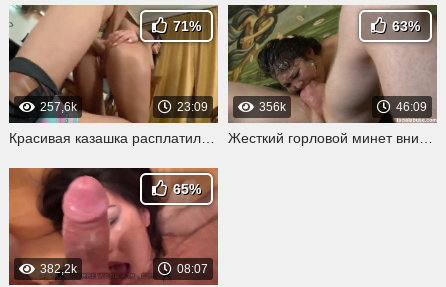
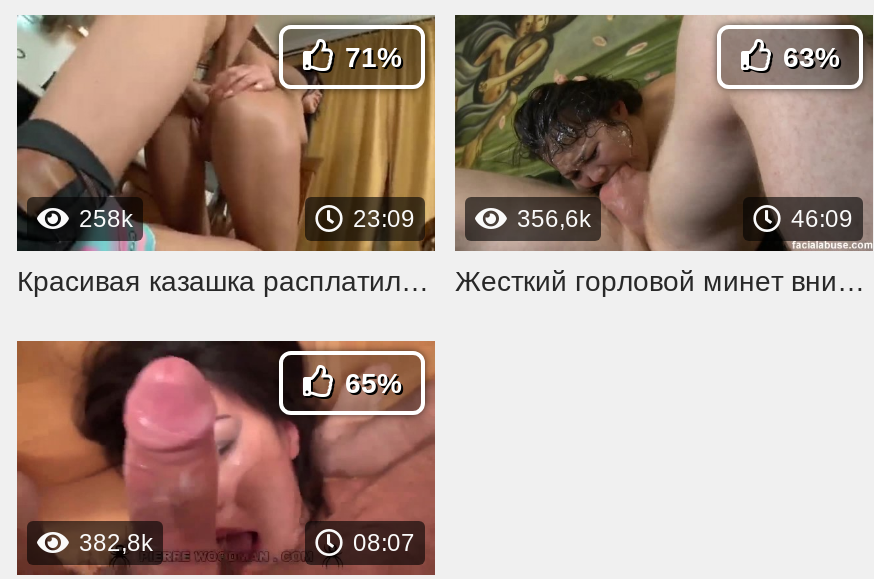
- 257,6k
+ 258k

- 356k
+ 356,6k

- 382,2k
+ 382,8k
